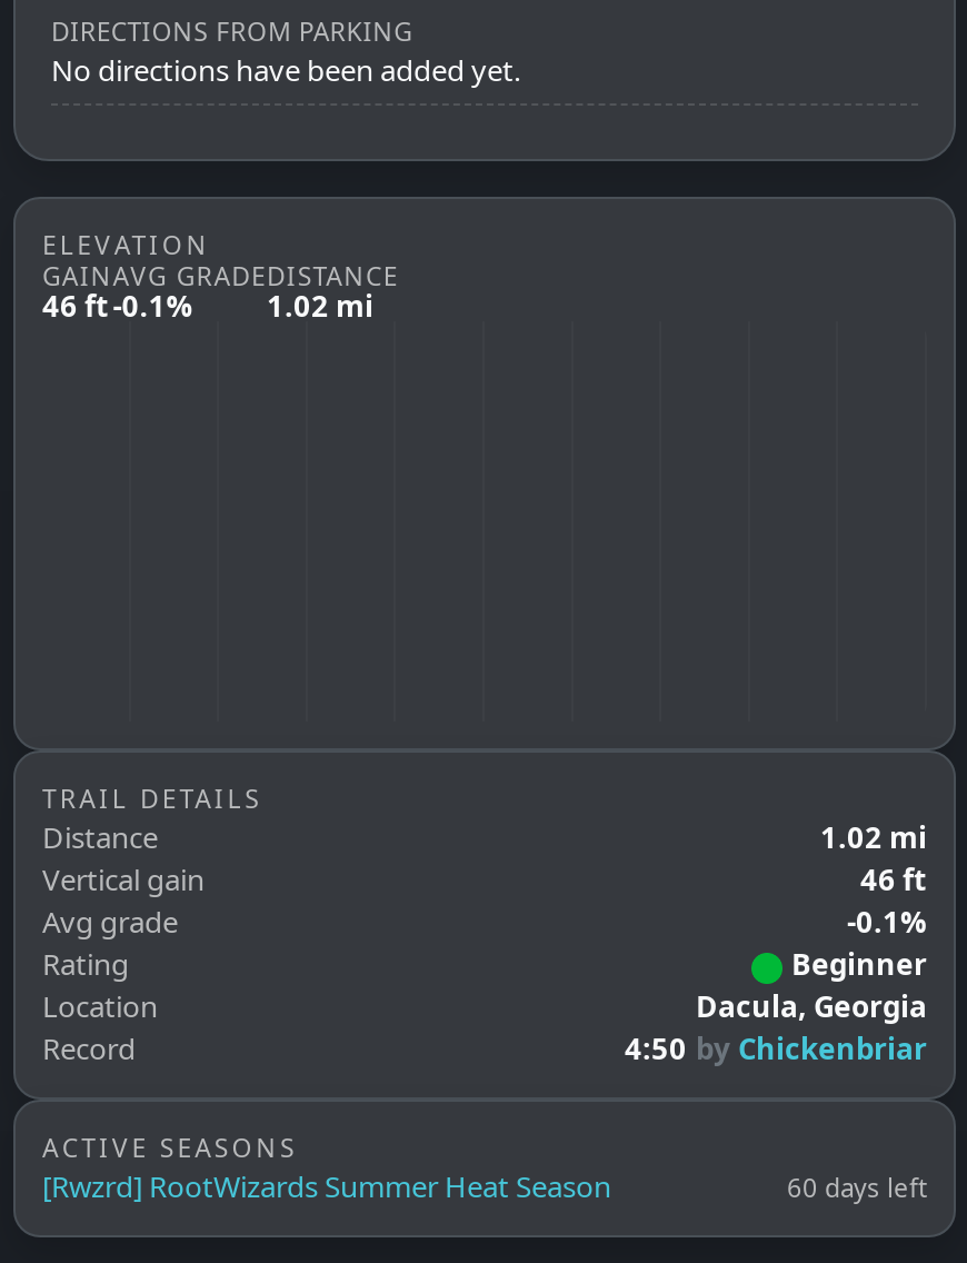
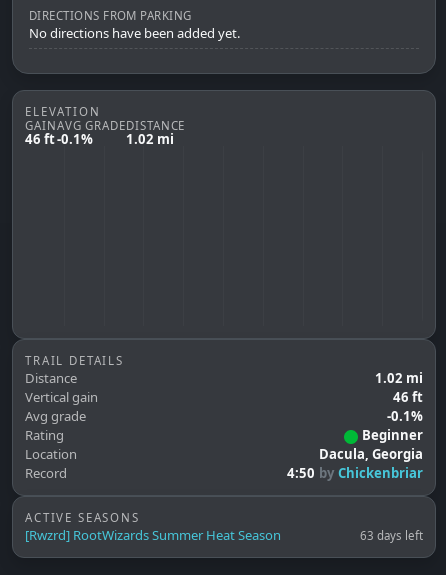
- 60 days left
+ 63 days left
